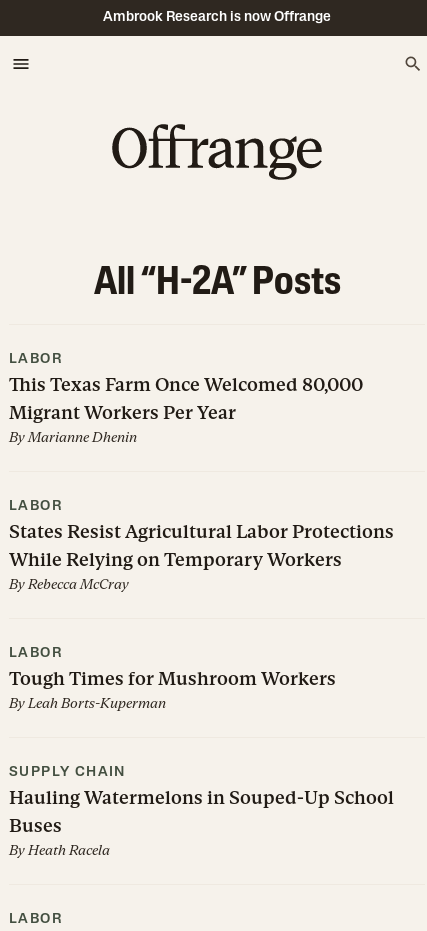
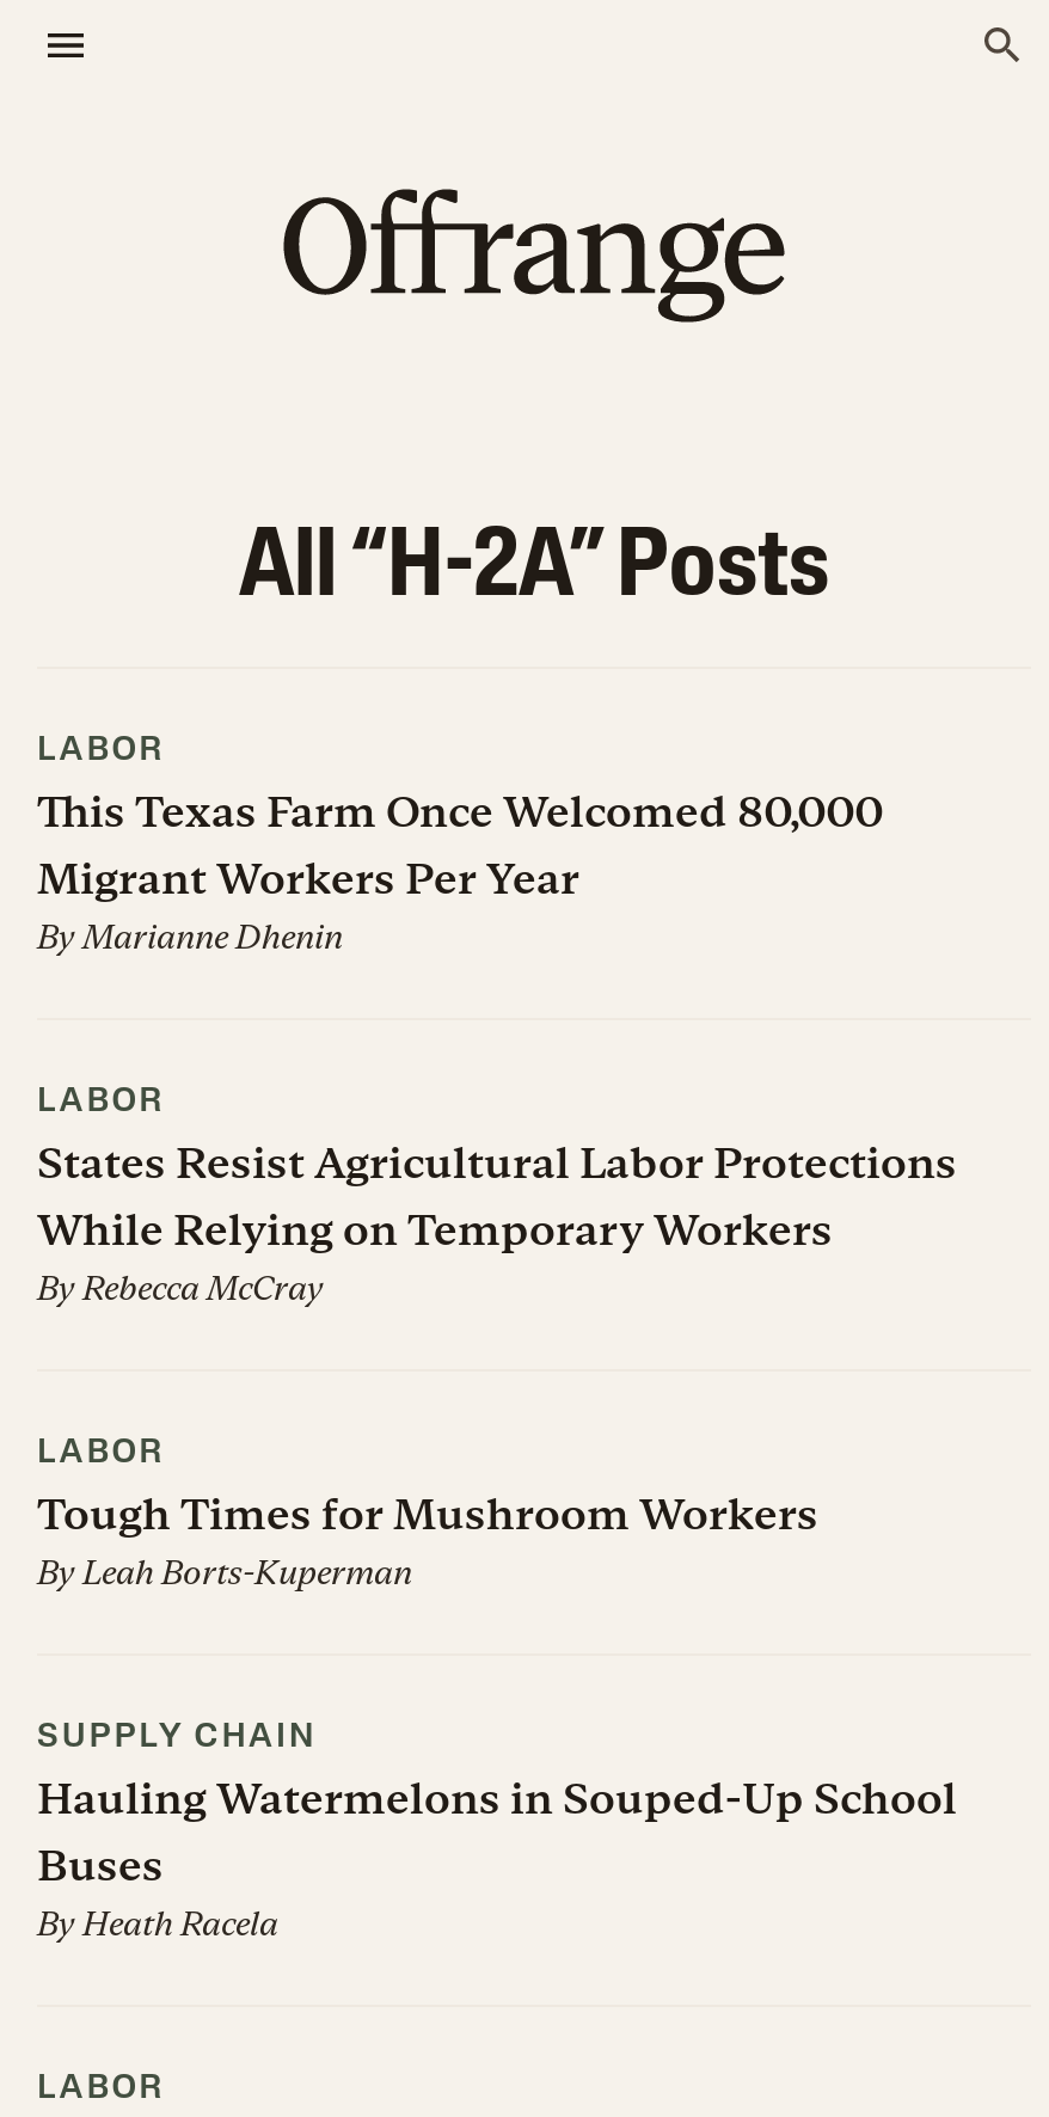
- Ambrook Research is now Offrange
